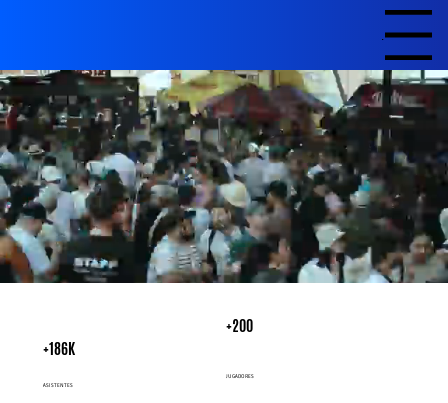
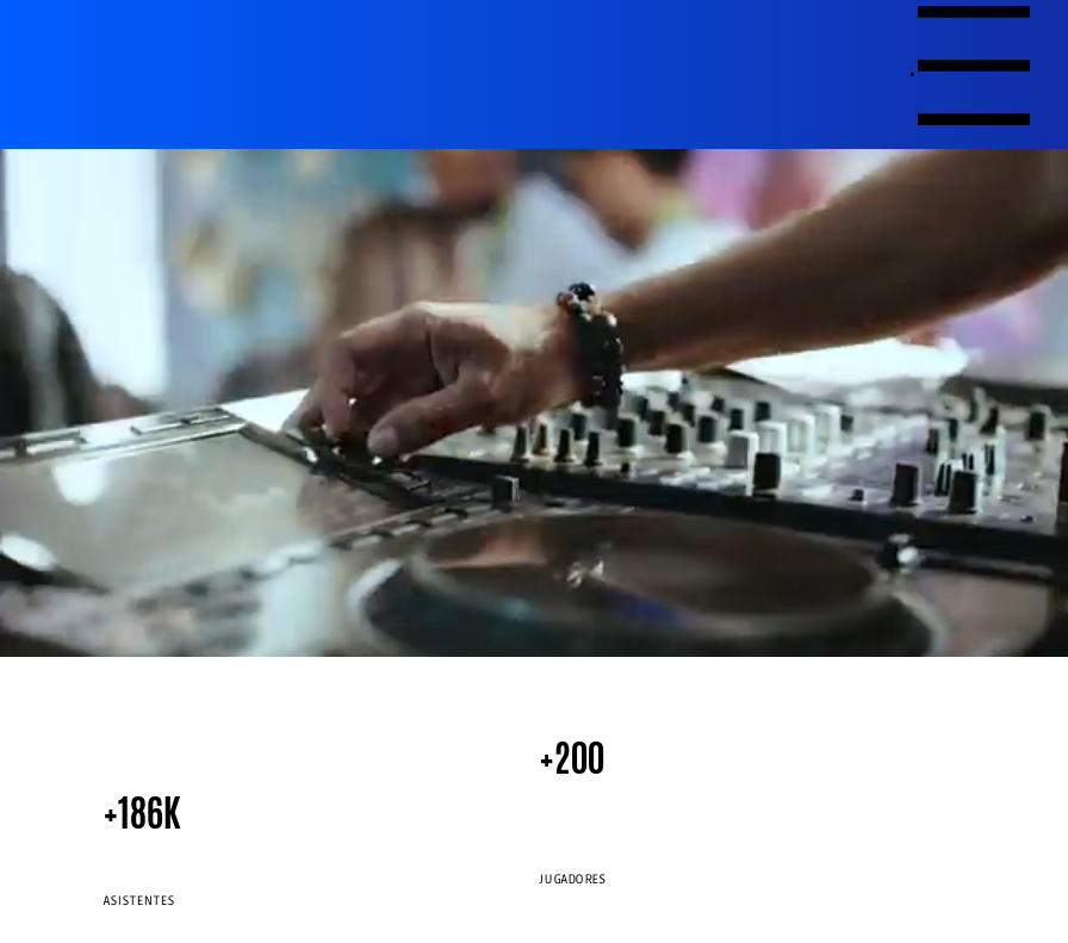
- [image]
+ [image]
